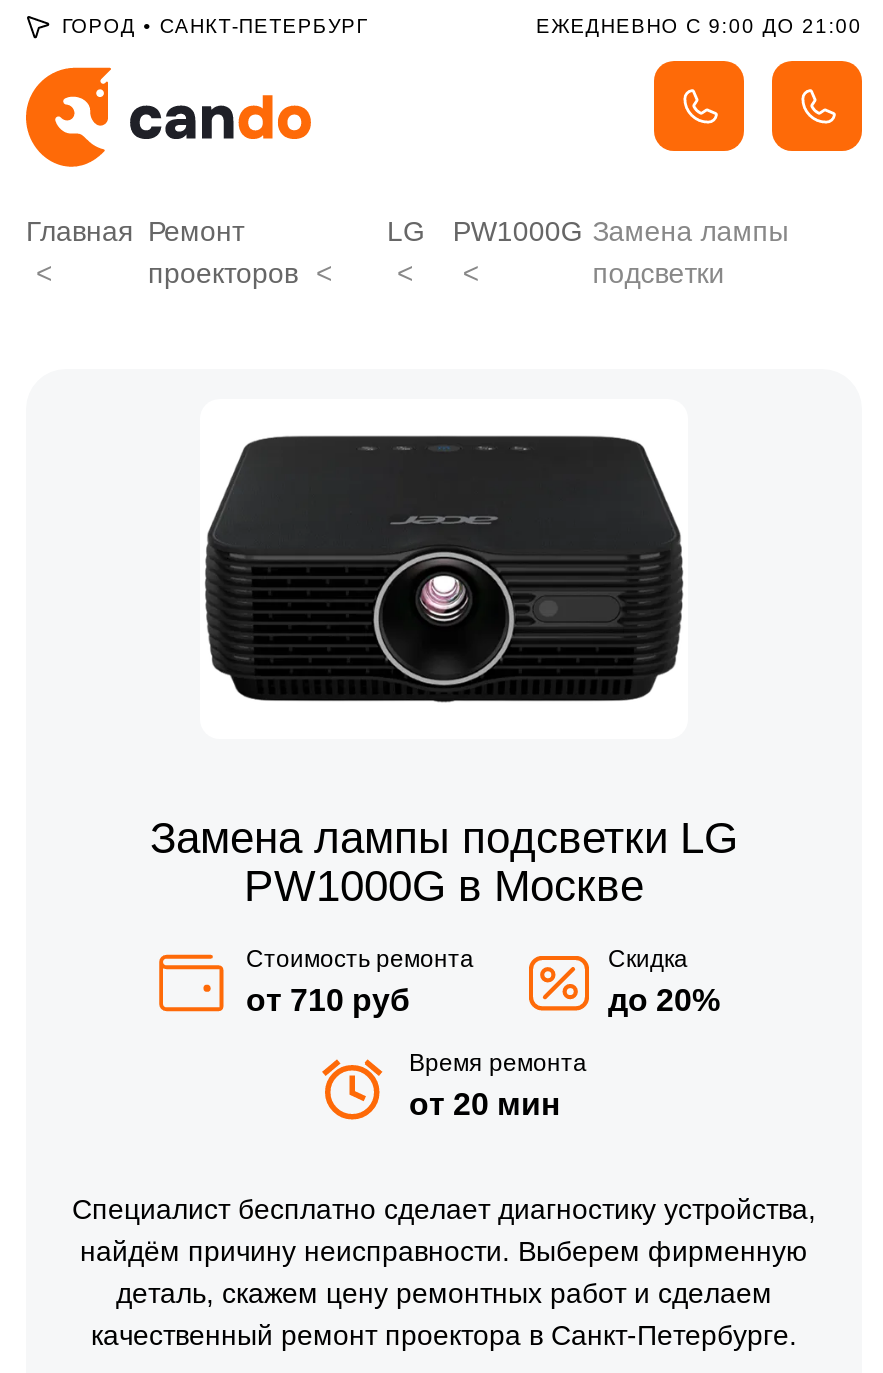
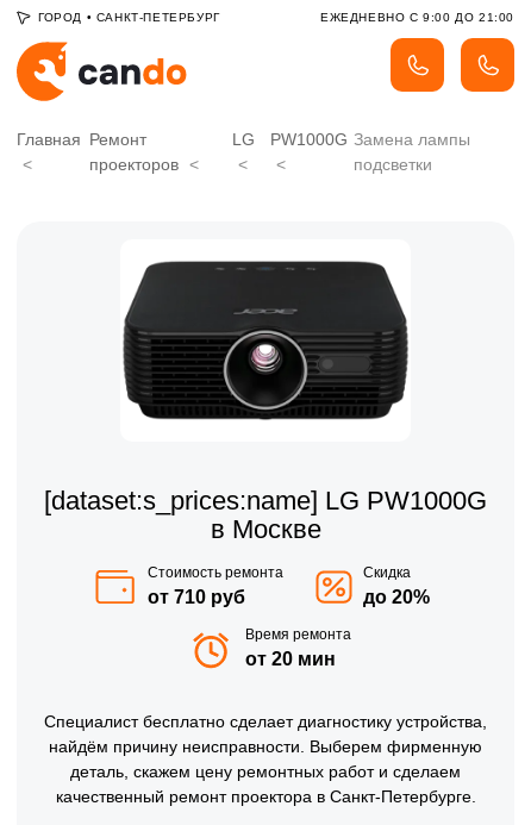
- Замена лампы подсветки LG
- PW1000G в Москве
+ [dataset:s_prices:name] LG PW1000G
+ в Москве
